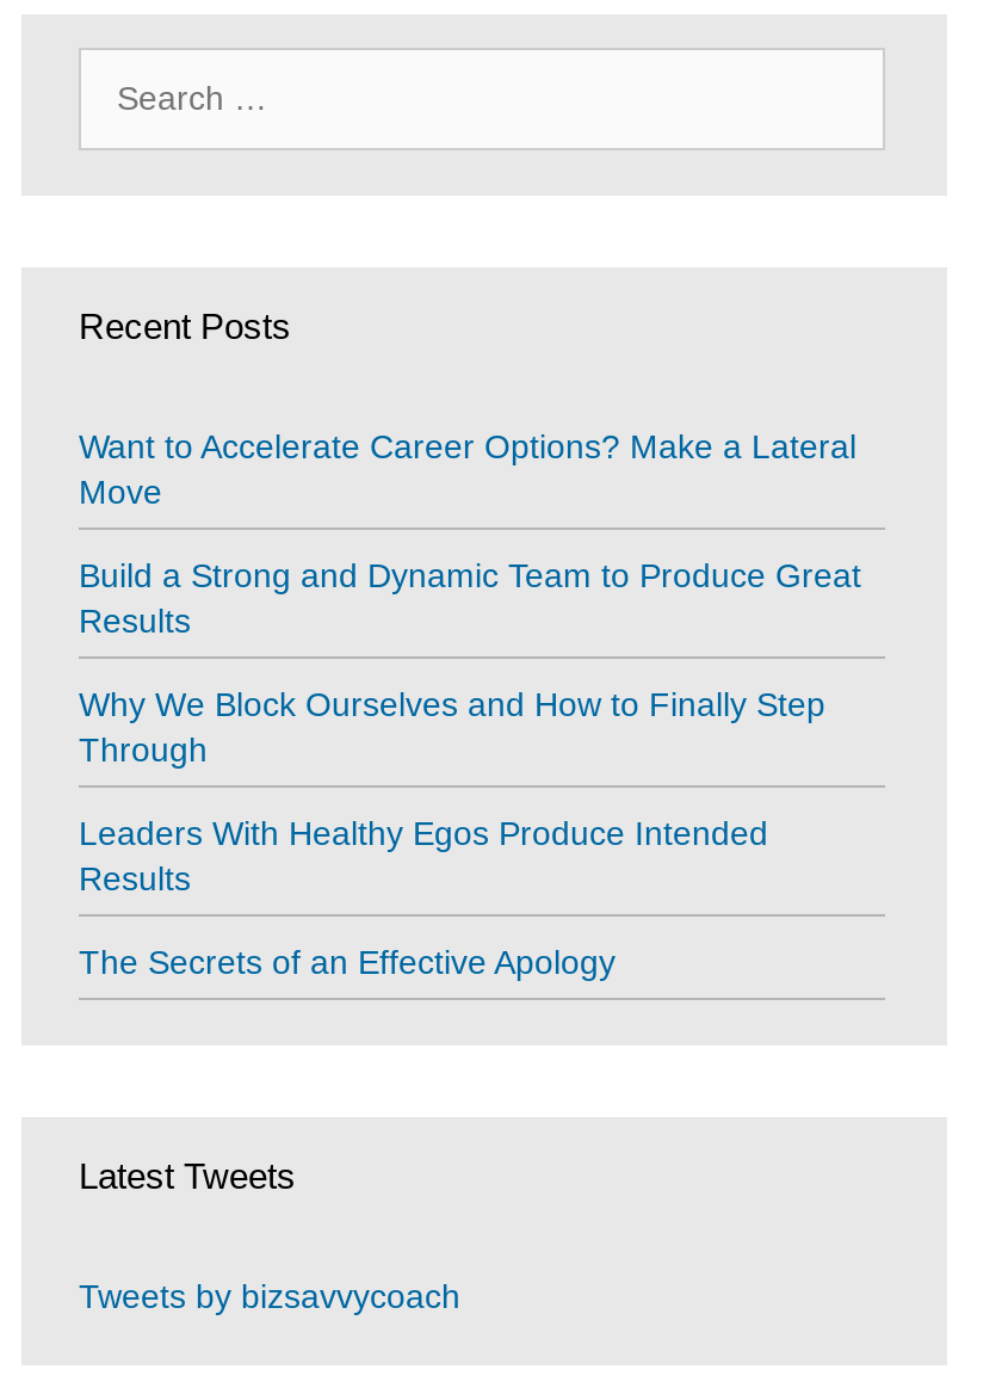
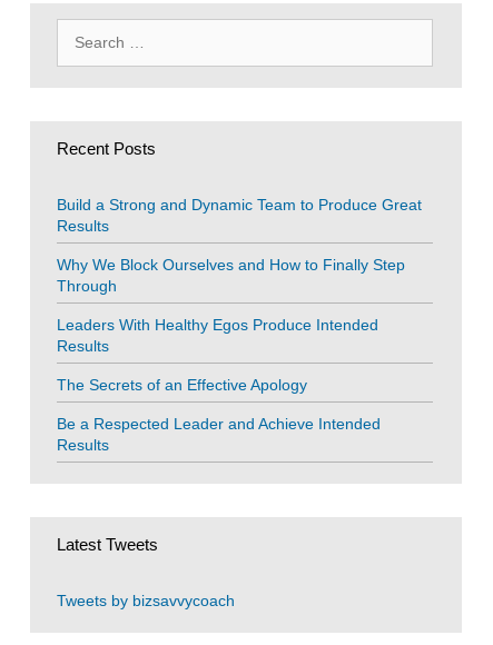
- Want to Accelerate Career Options? Make a Lateral
- Move

moved up: Build a Strong and Dynamic Team to Produce Great | Results | Why We Block Ourselves and How to Finally Step | Through | Leaders With Healthy Egos Produce Intended | Results | The Secrets of an Effective Apology

+ Be a Respected Leader and Achieve Intended
+ Results
